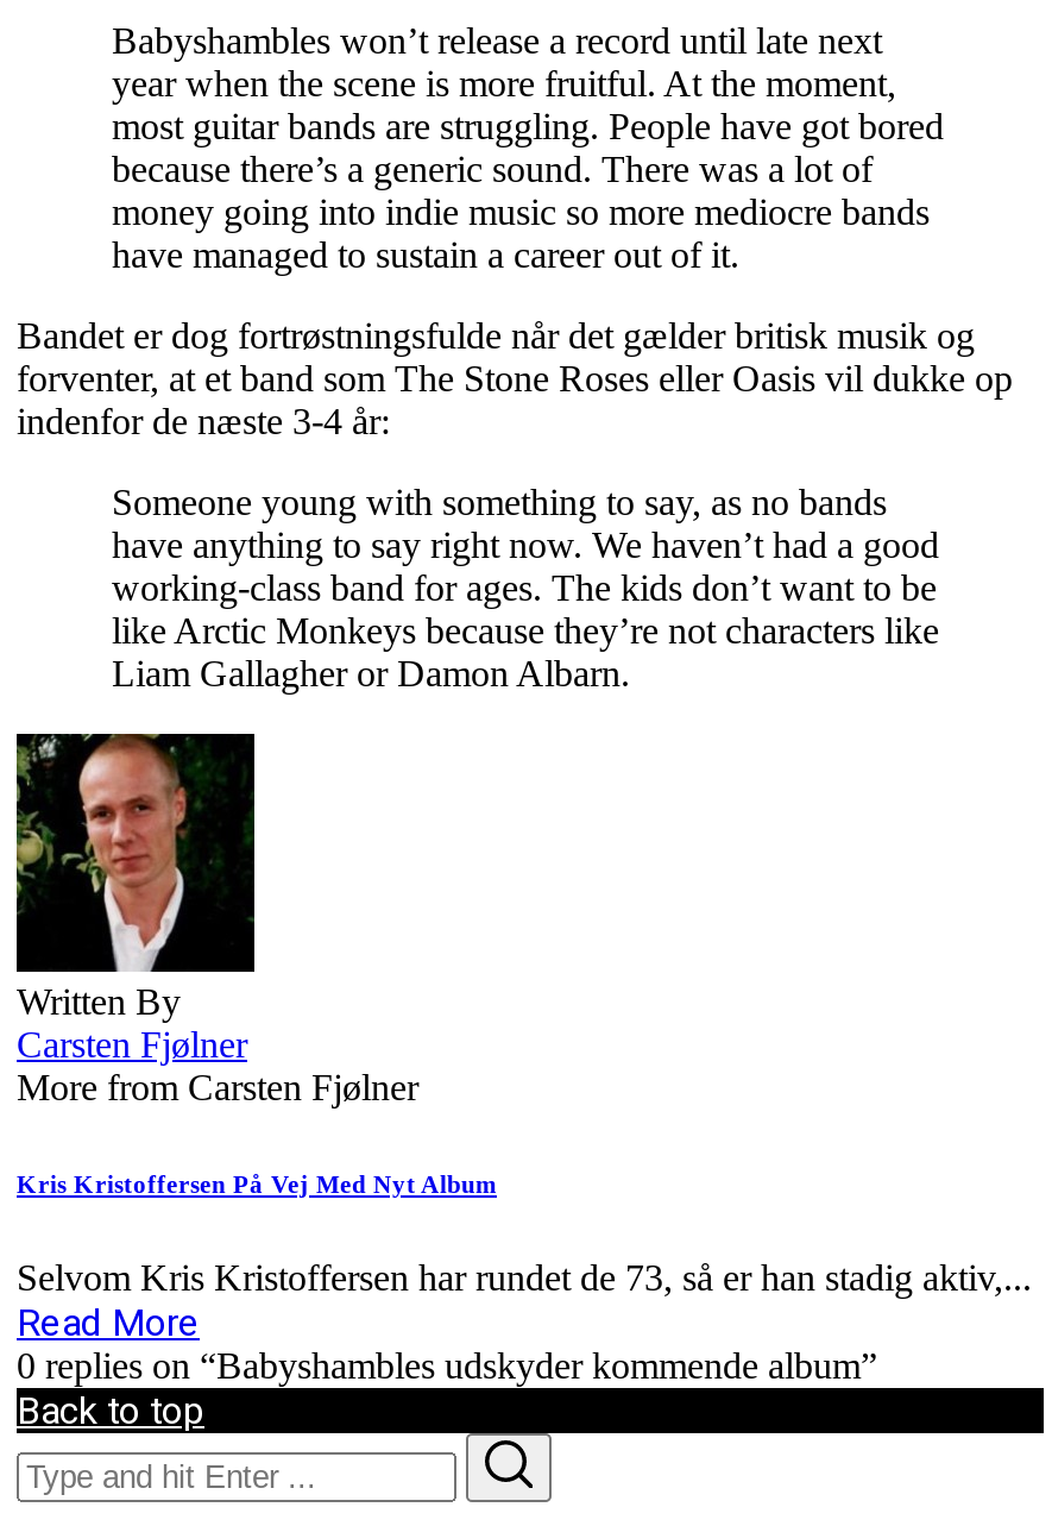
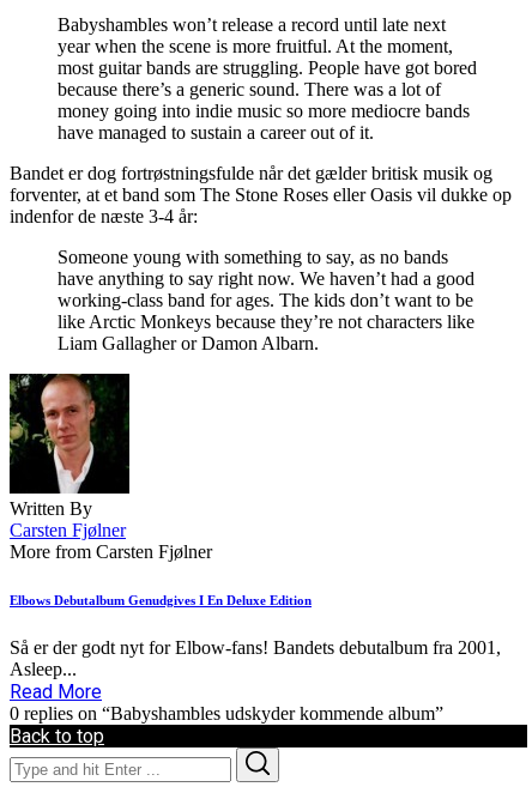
- Kris Kristoffersen På Vej Med Nyt Album
+ Elbows Debutalbum Genudgives I En Deluxe Edition

- Selvom Kris Kristoffersen har rundet de 73, så er han stadig aktiv,...
+ Så er der godt nyt for Elbow-fans! Bandets debutalbum fra 2001,
+ Asleep...
